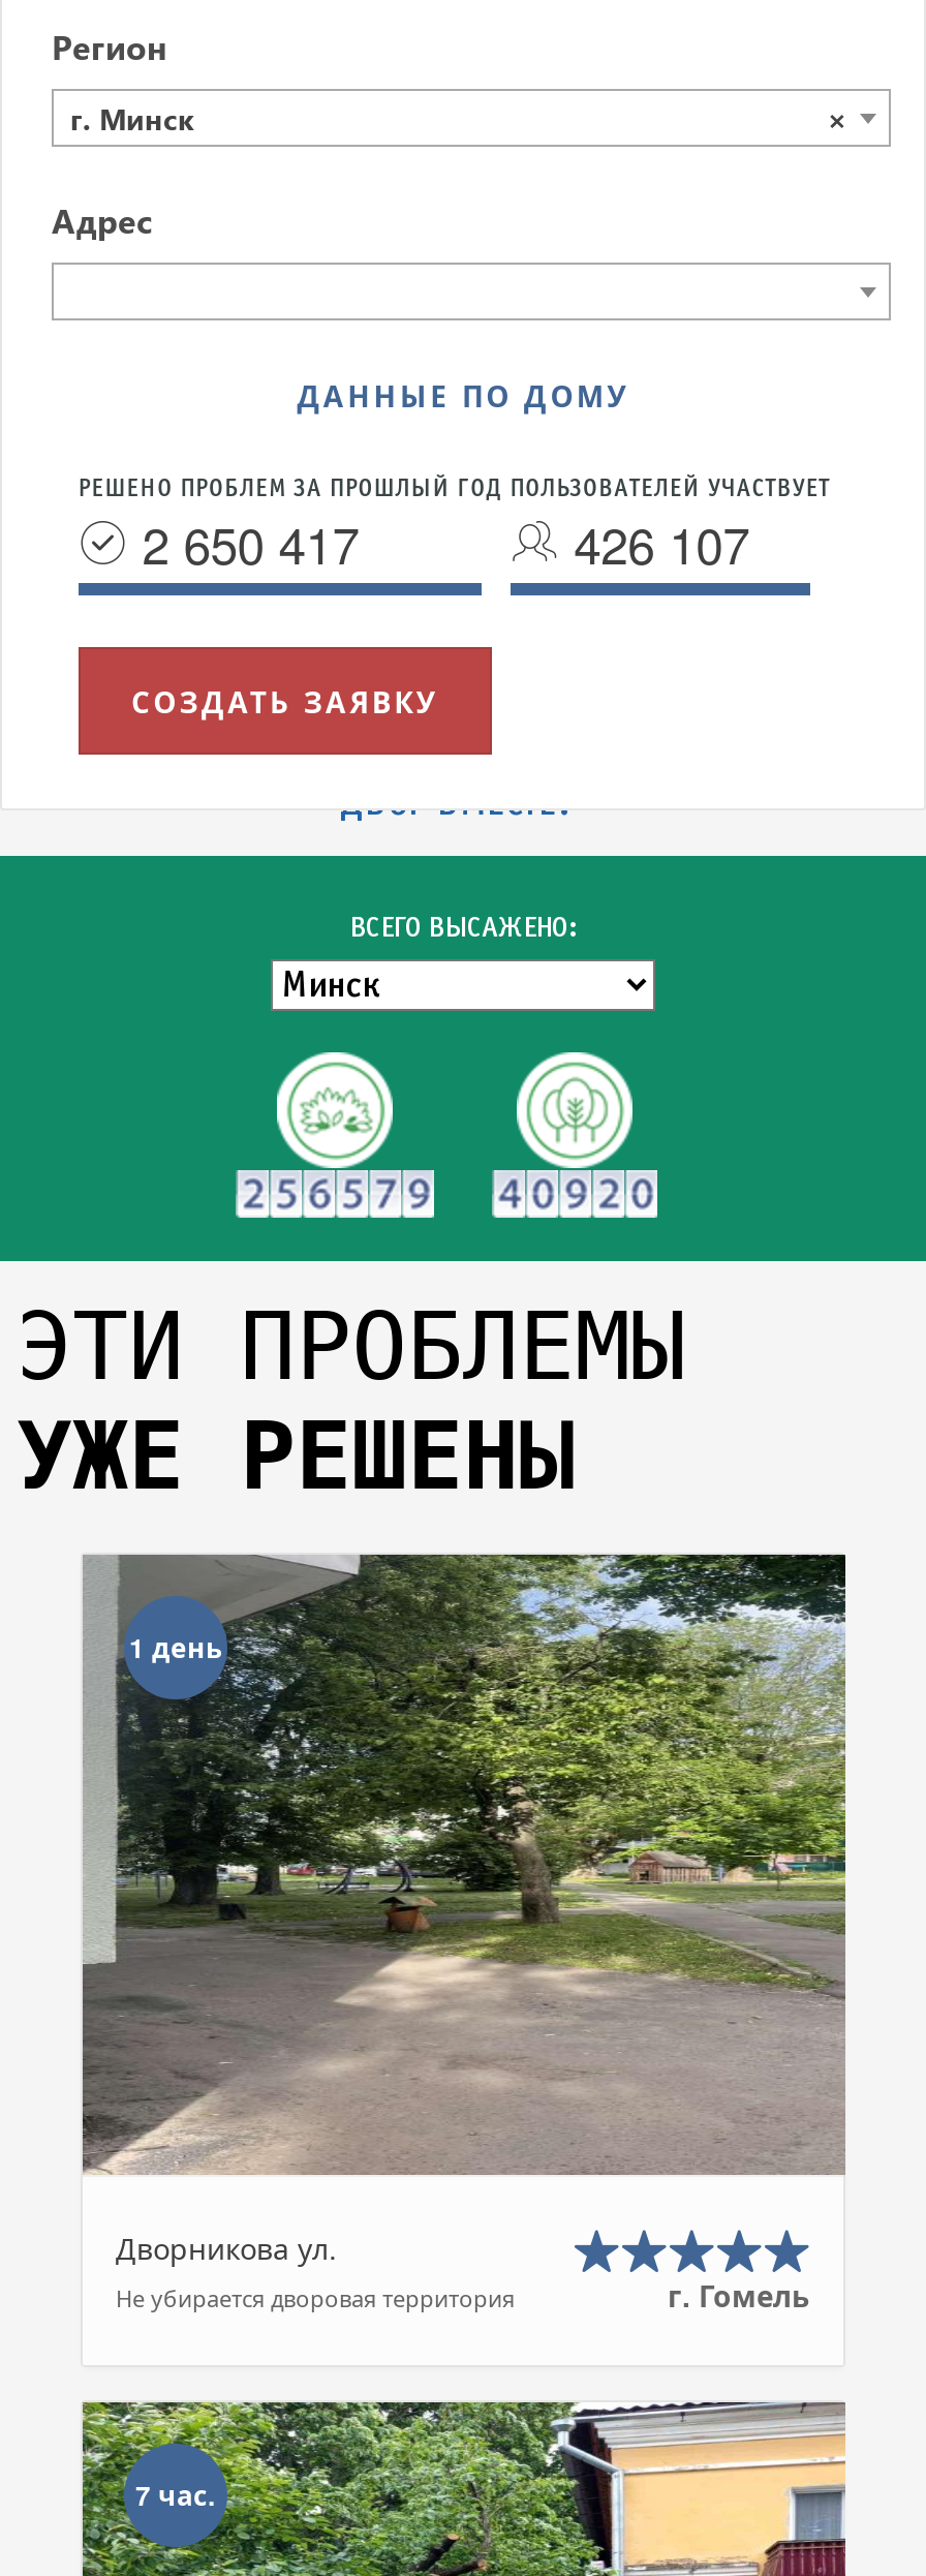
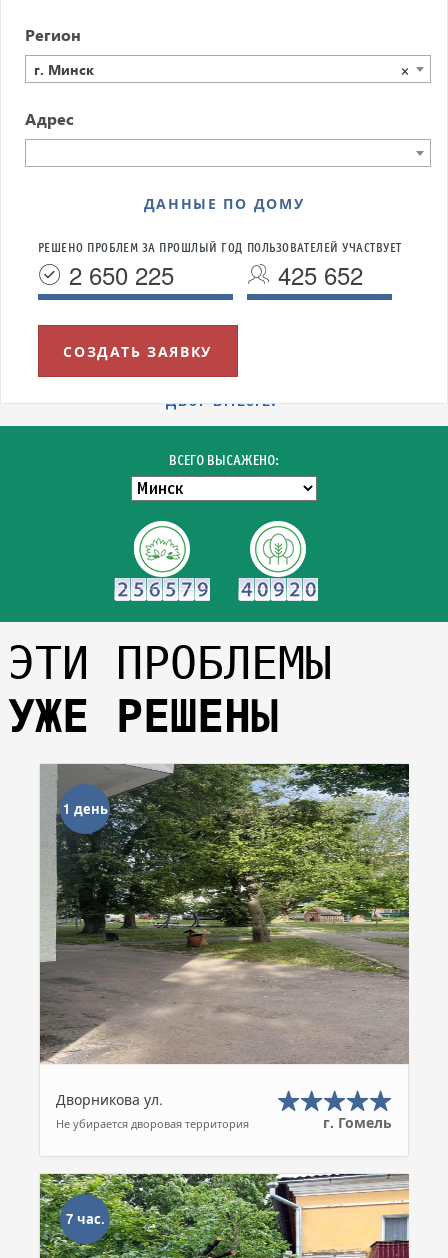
- 2 650 417
+ 2 650 225

- 426 107
+ 425 652
